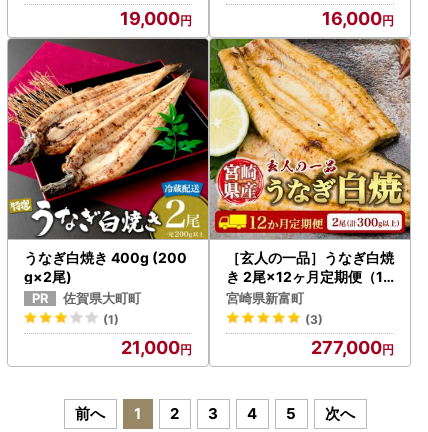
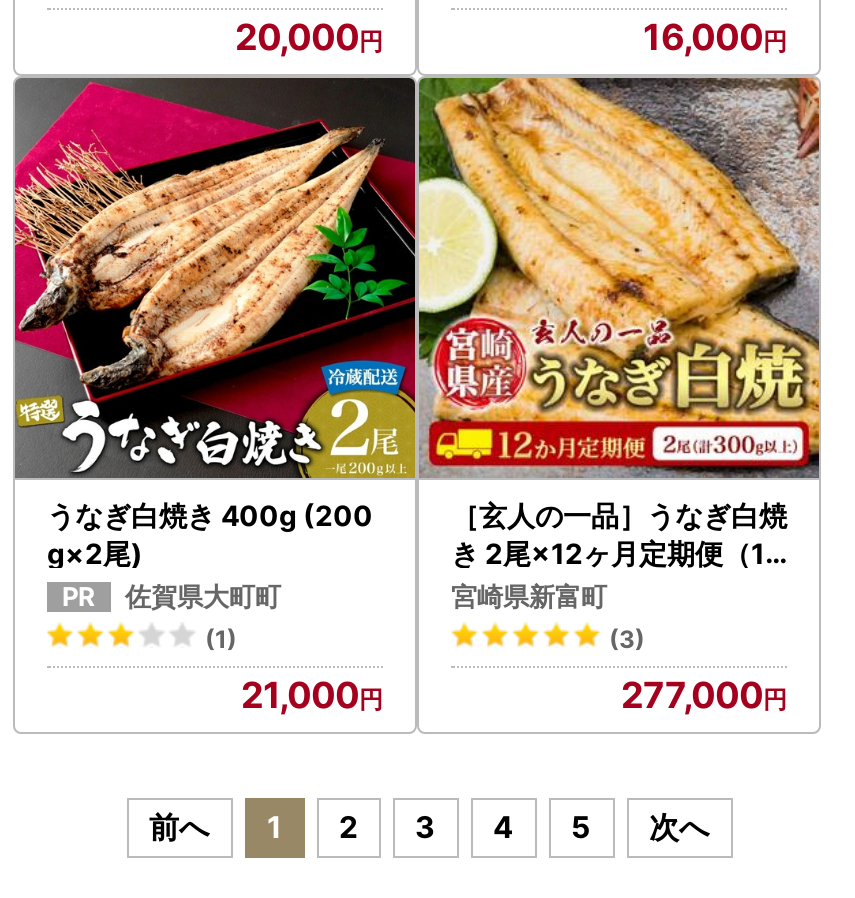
- 19,000
+ 20,000
